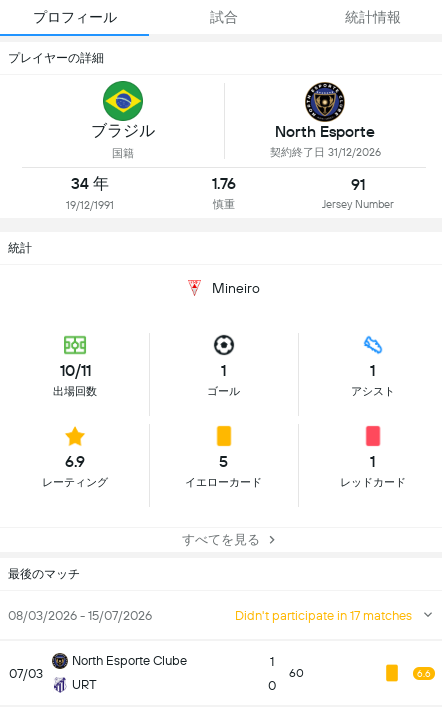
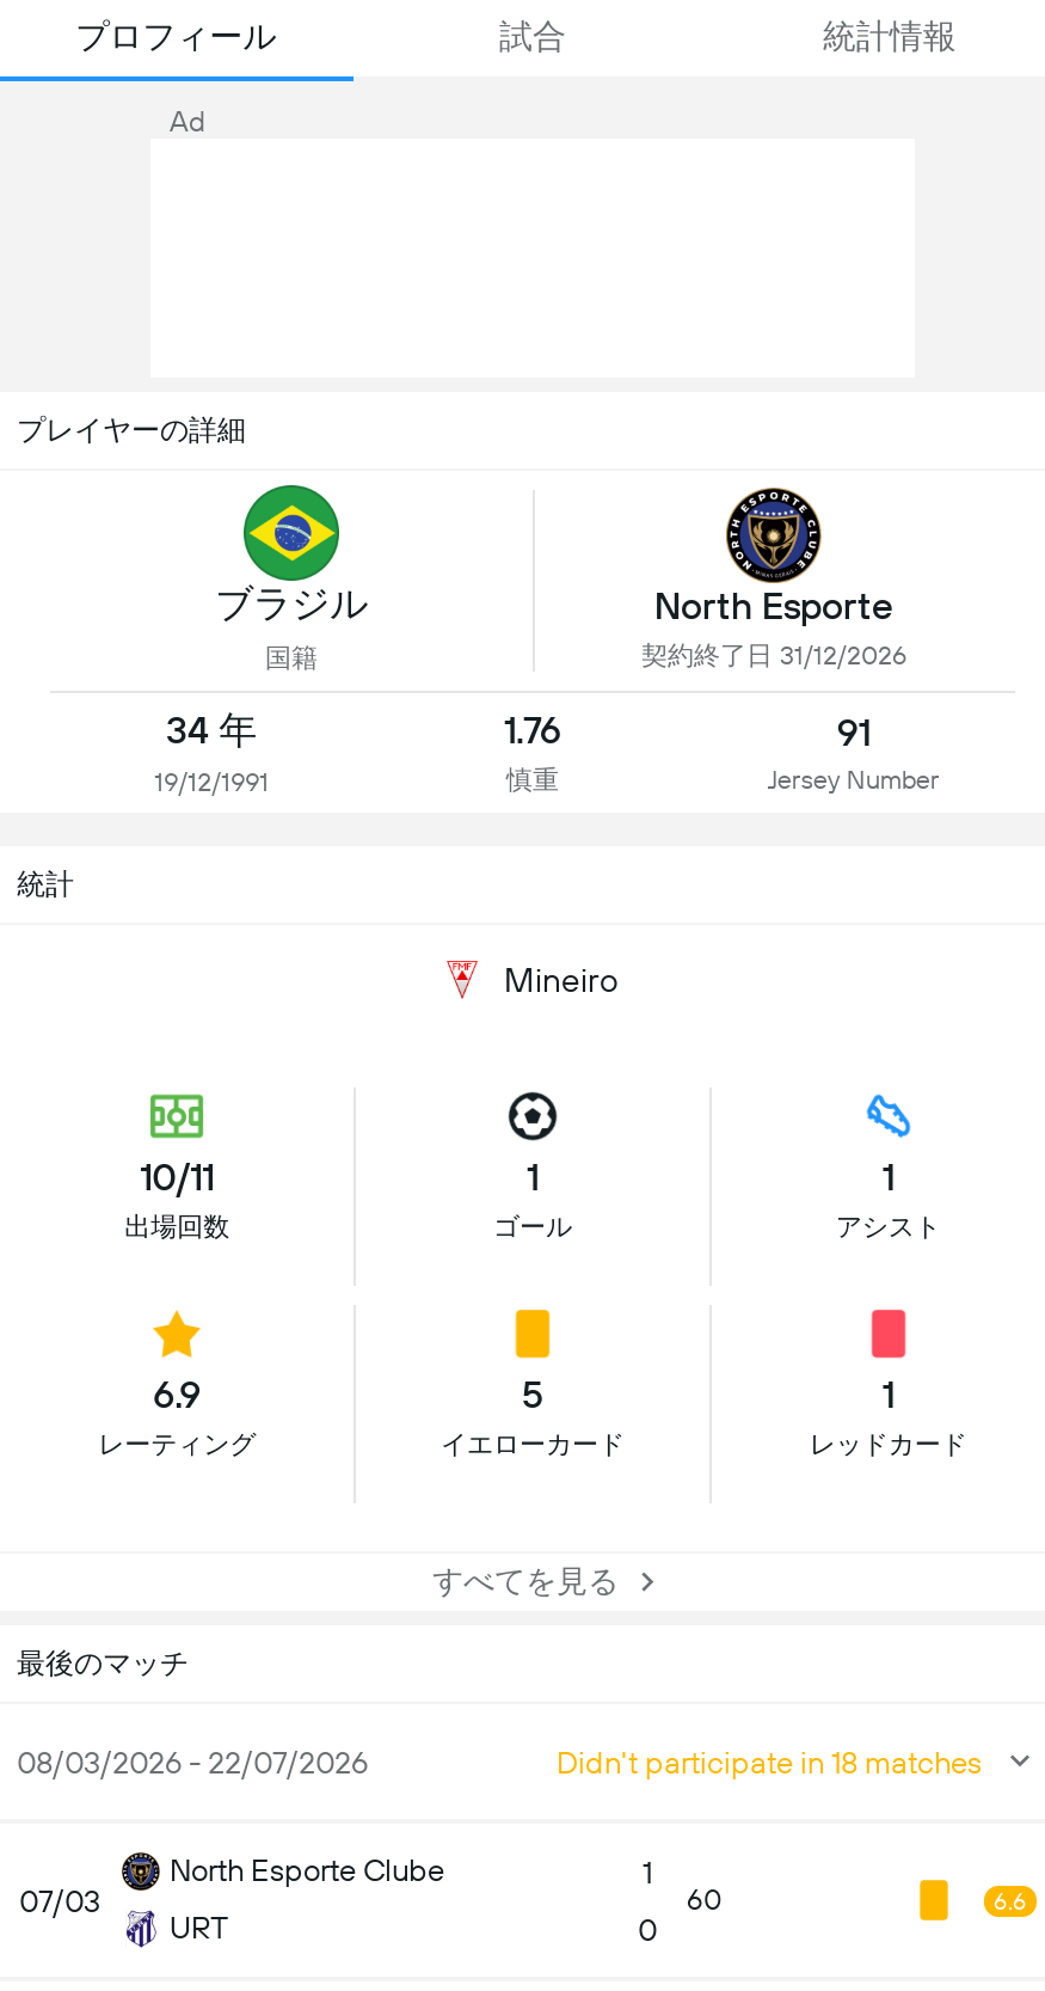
+ Ad

- 08/03/2026 - 15/07/2026
+ 08/03/2026 - 22/07/2026

- Didn't participate in 17 matches
+ Didn't participate in 18 matches
